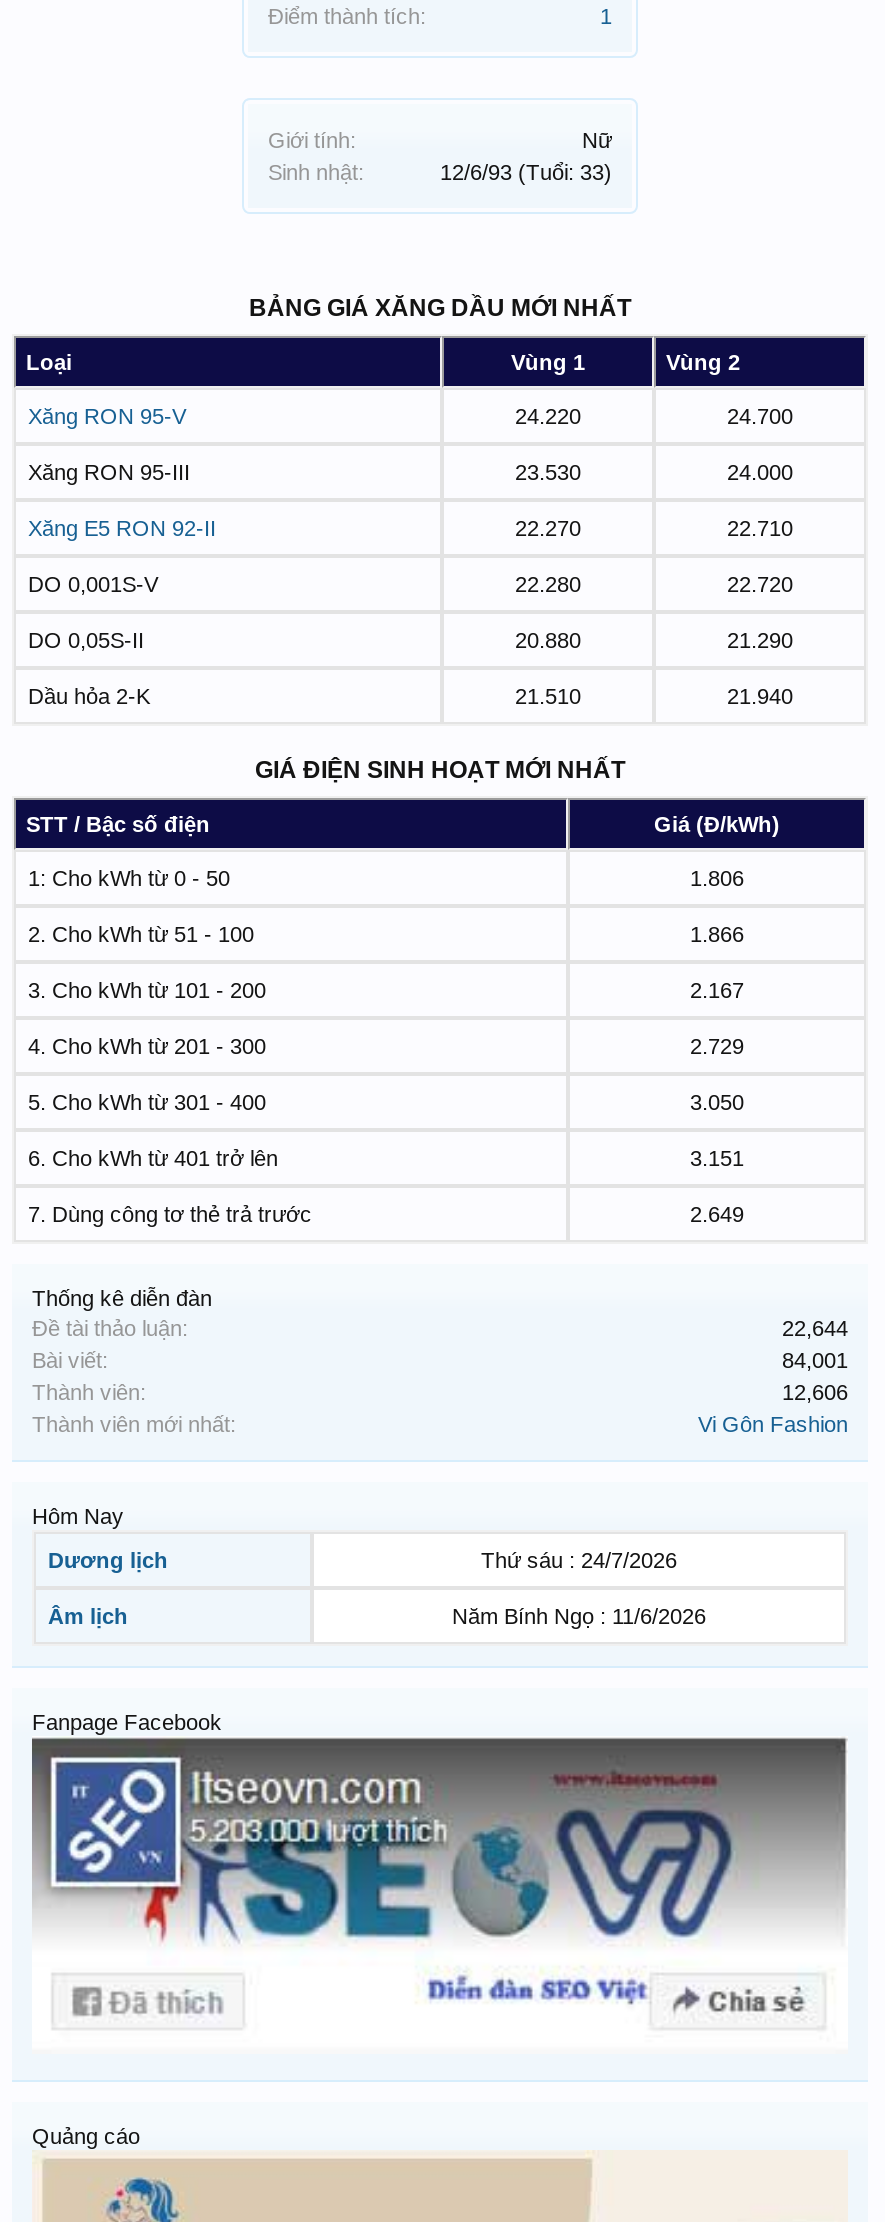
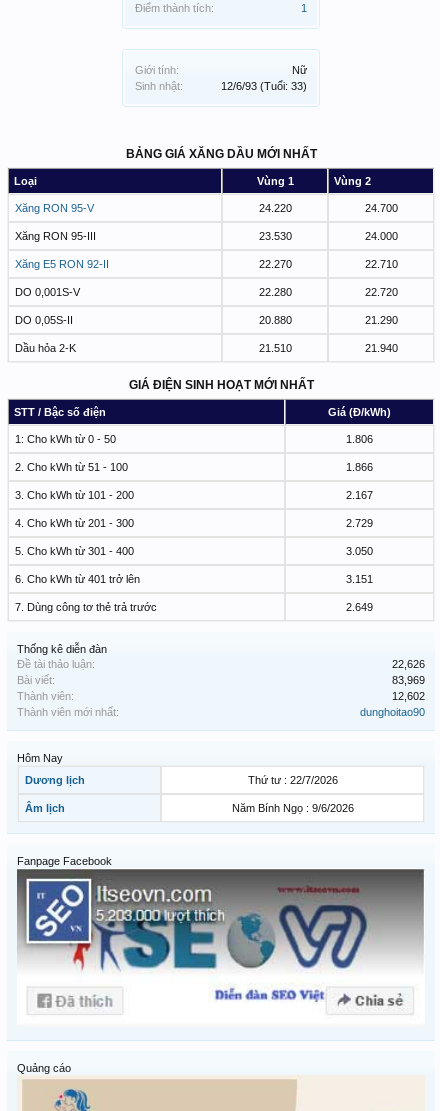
- 22,644
+ 22,626

- 84,001
+ 83,969

- 12,606
+ 12,602

- Vi Gôn Fashion
+ dunghoitao90

- Thứ sáu : 24/7/2026
+ Thứ tư : 22/7/2026

- Năm Bính Ngọ : 11/6/2026
+ Năm Bính Ngọ : 9/6/2026
